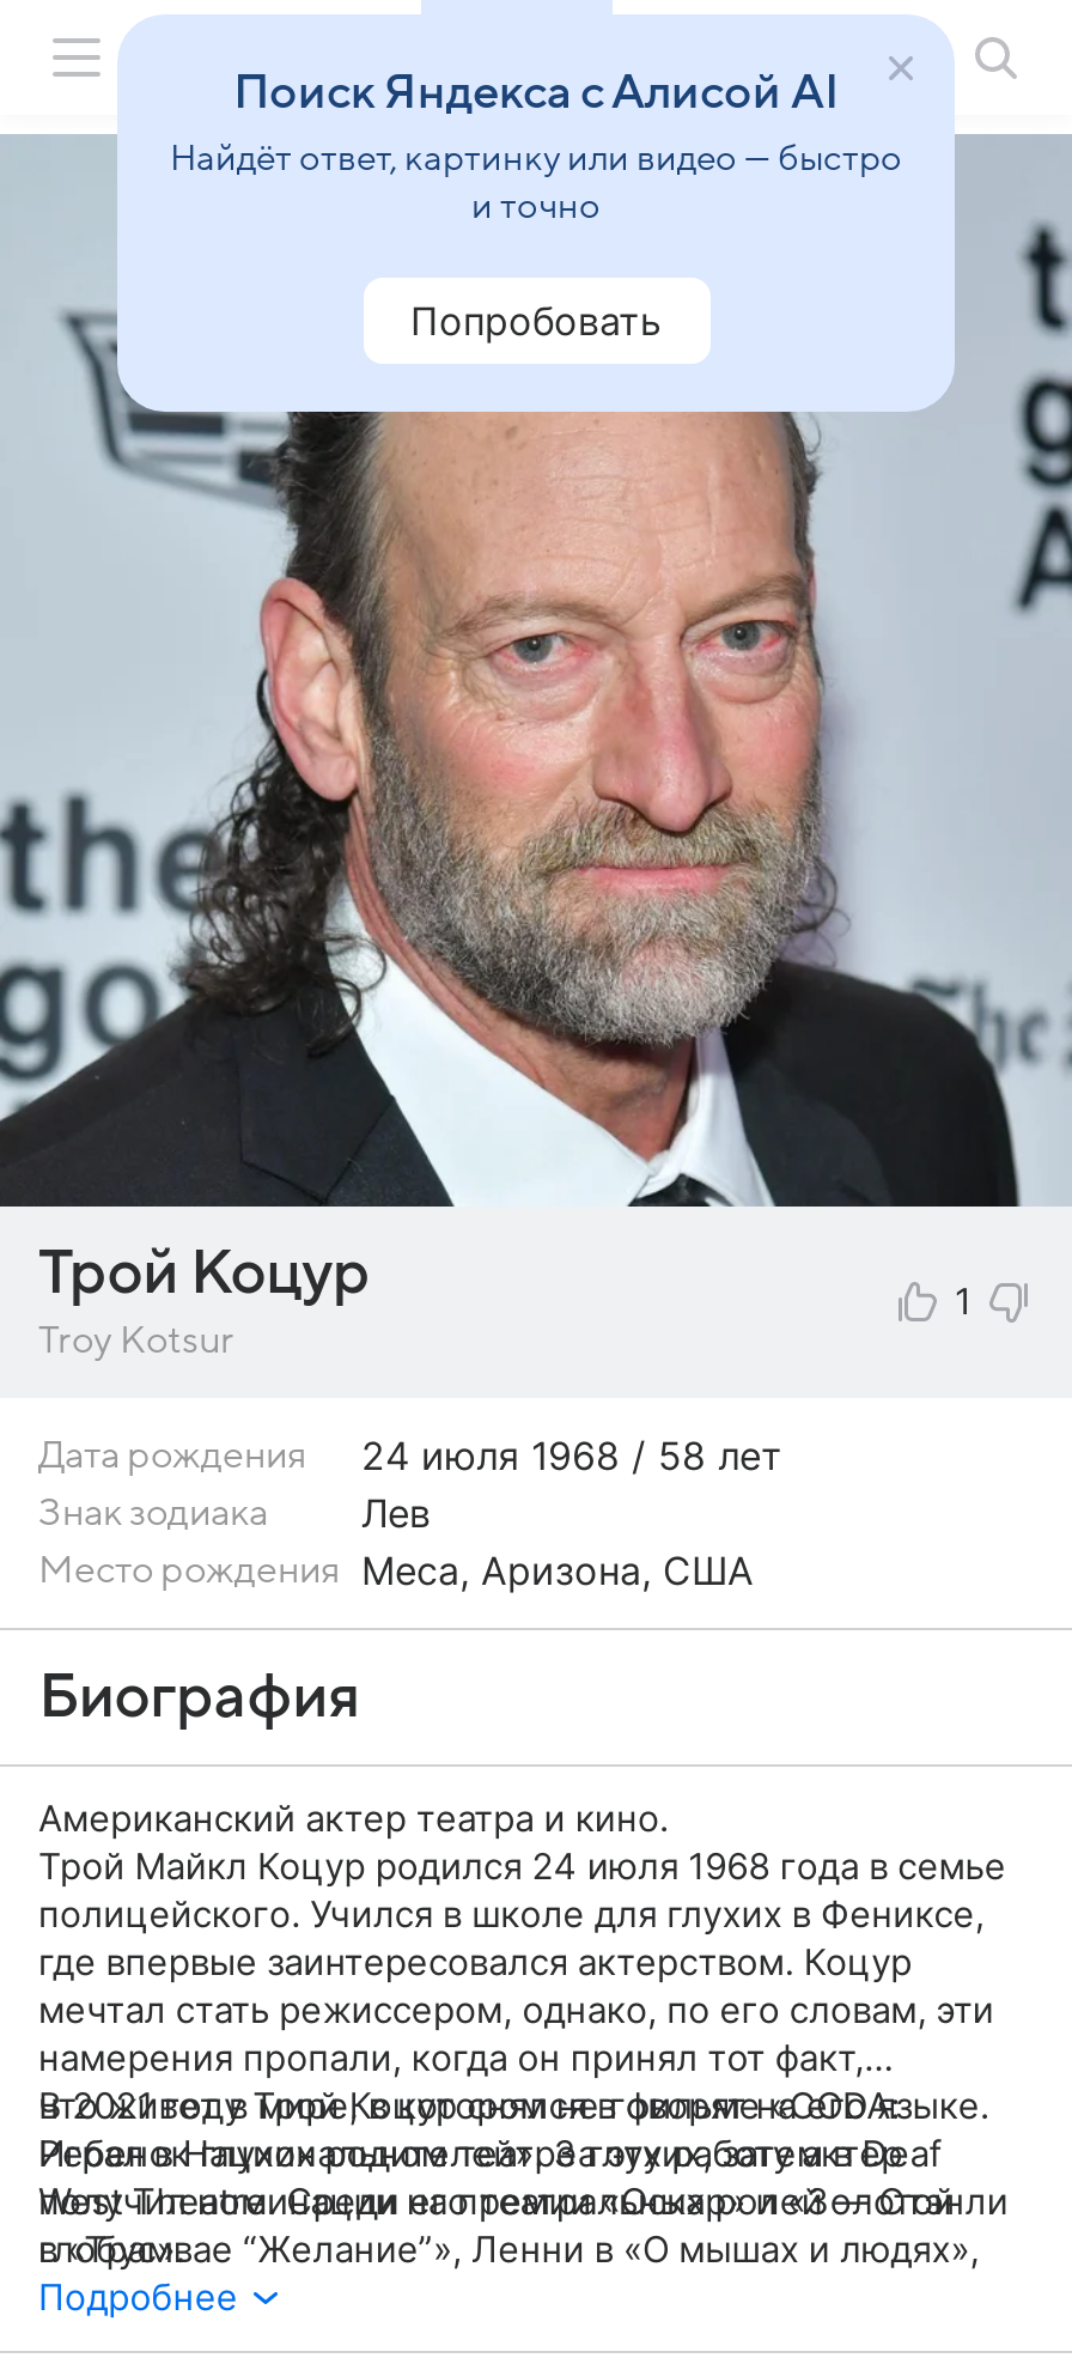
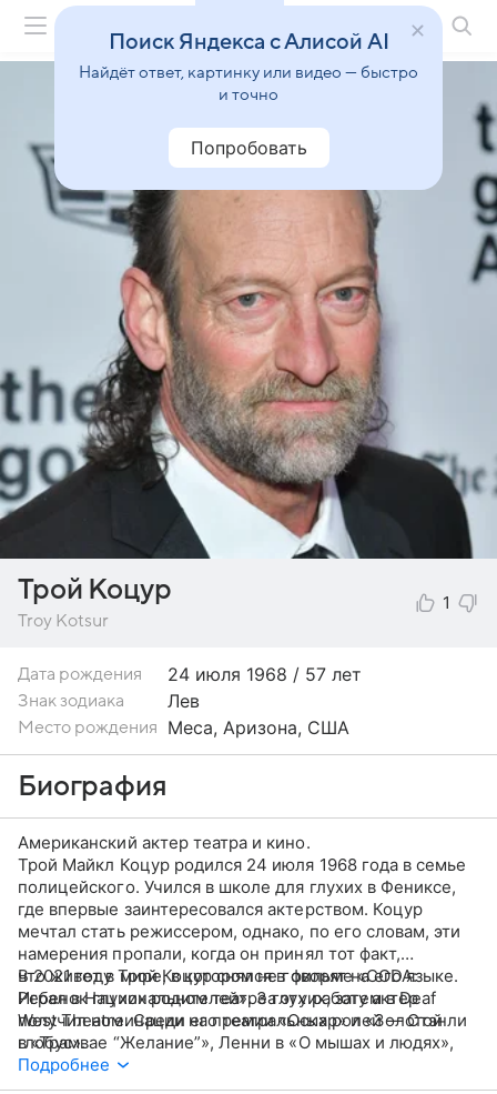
- Дата рождения 24 июля 1968 / 58 лет
+ Дата рождения 24 июля 1968 / 57 лет
